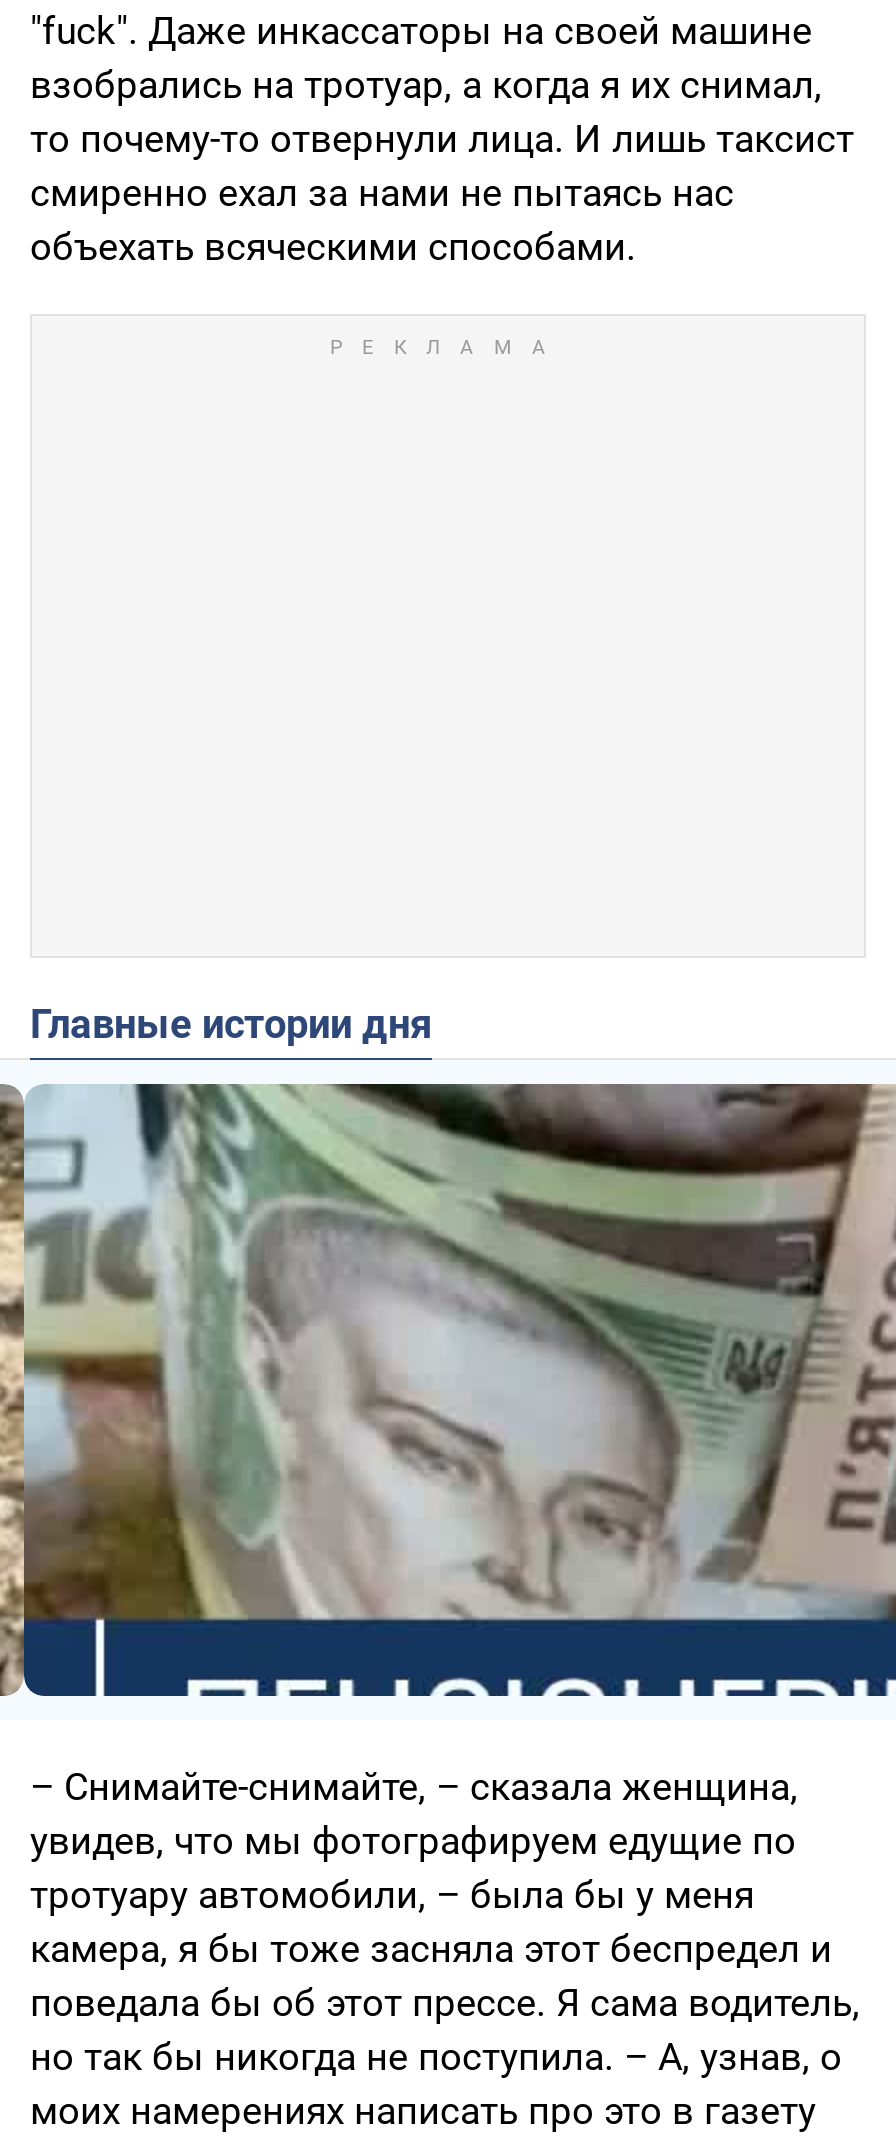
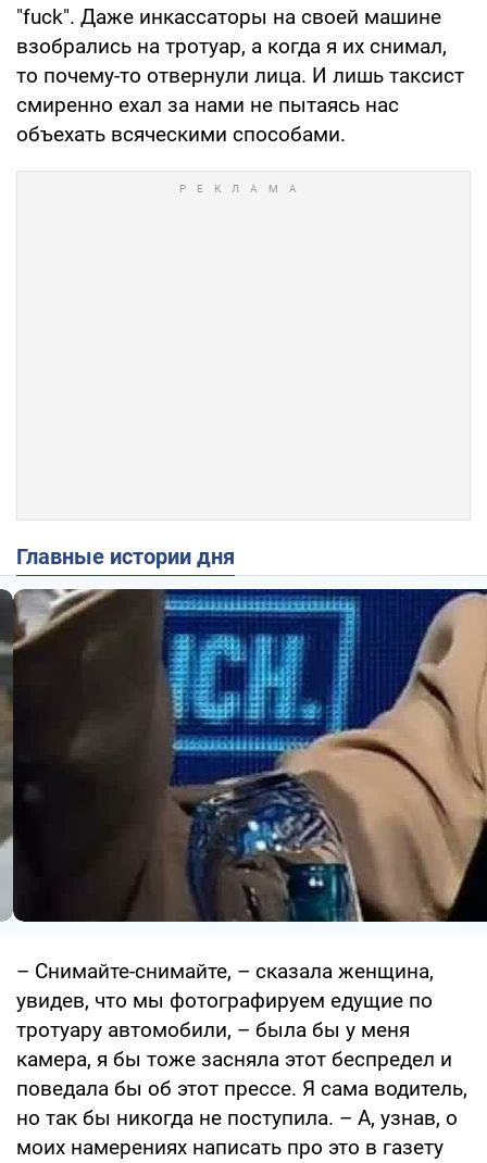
- [image]
+ [image]
